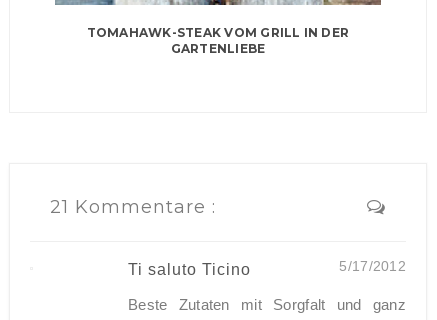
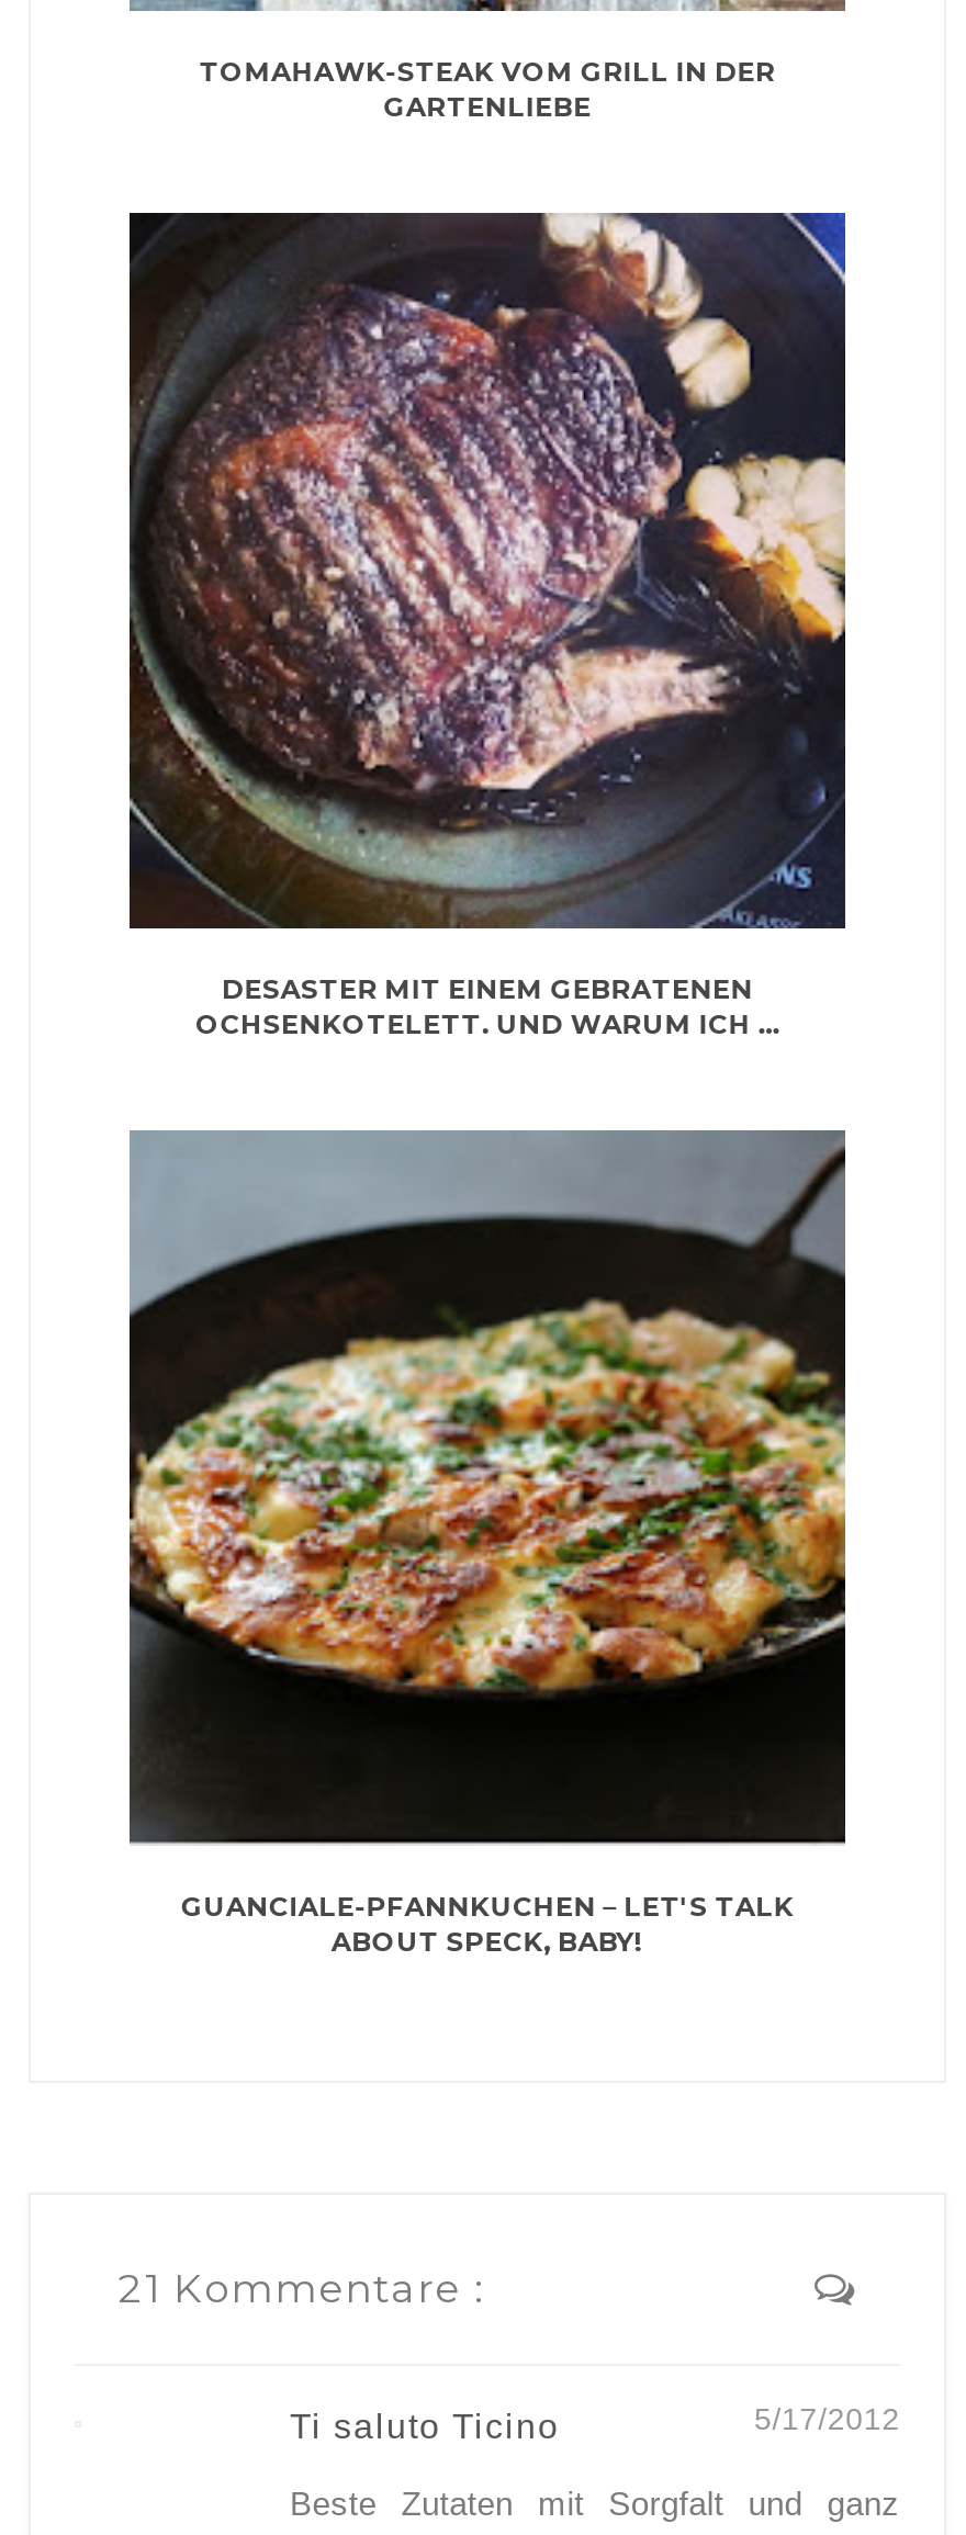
+ [image]
+ GUANCIALE-PFANNKUCHEN – LET'S TALK
+ ABOUT SPECK, BABY!

+ [image]
+ DESASTER MIT EINEM GEBRATENEN
+ OCHSENKOTELETT. UND WARUM ICH ...
